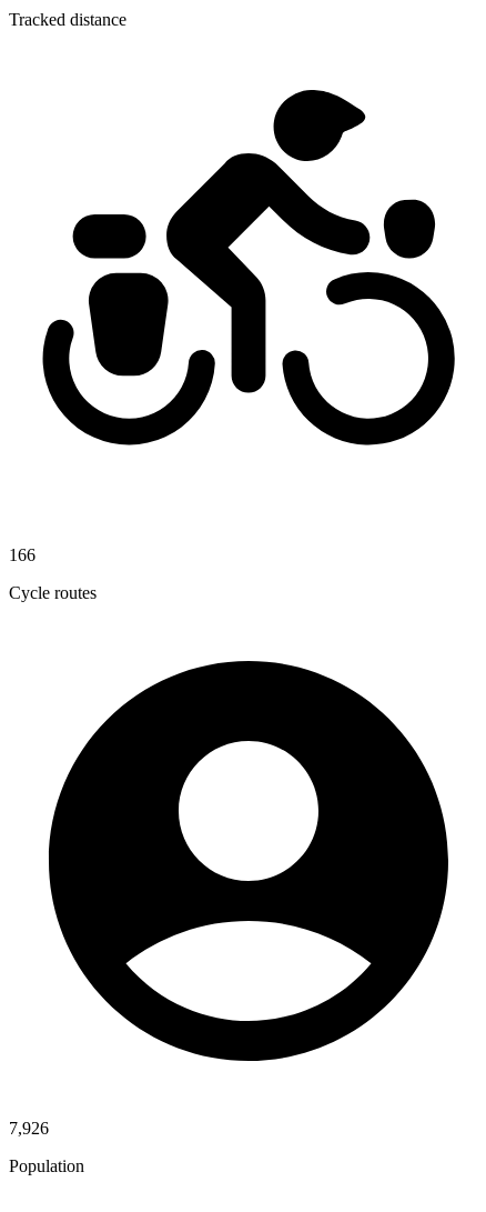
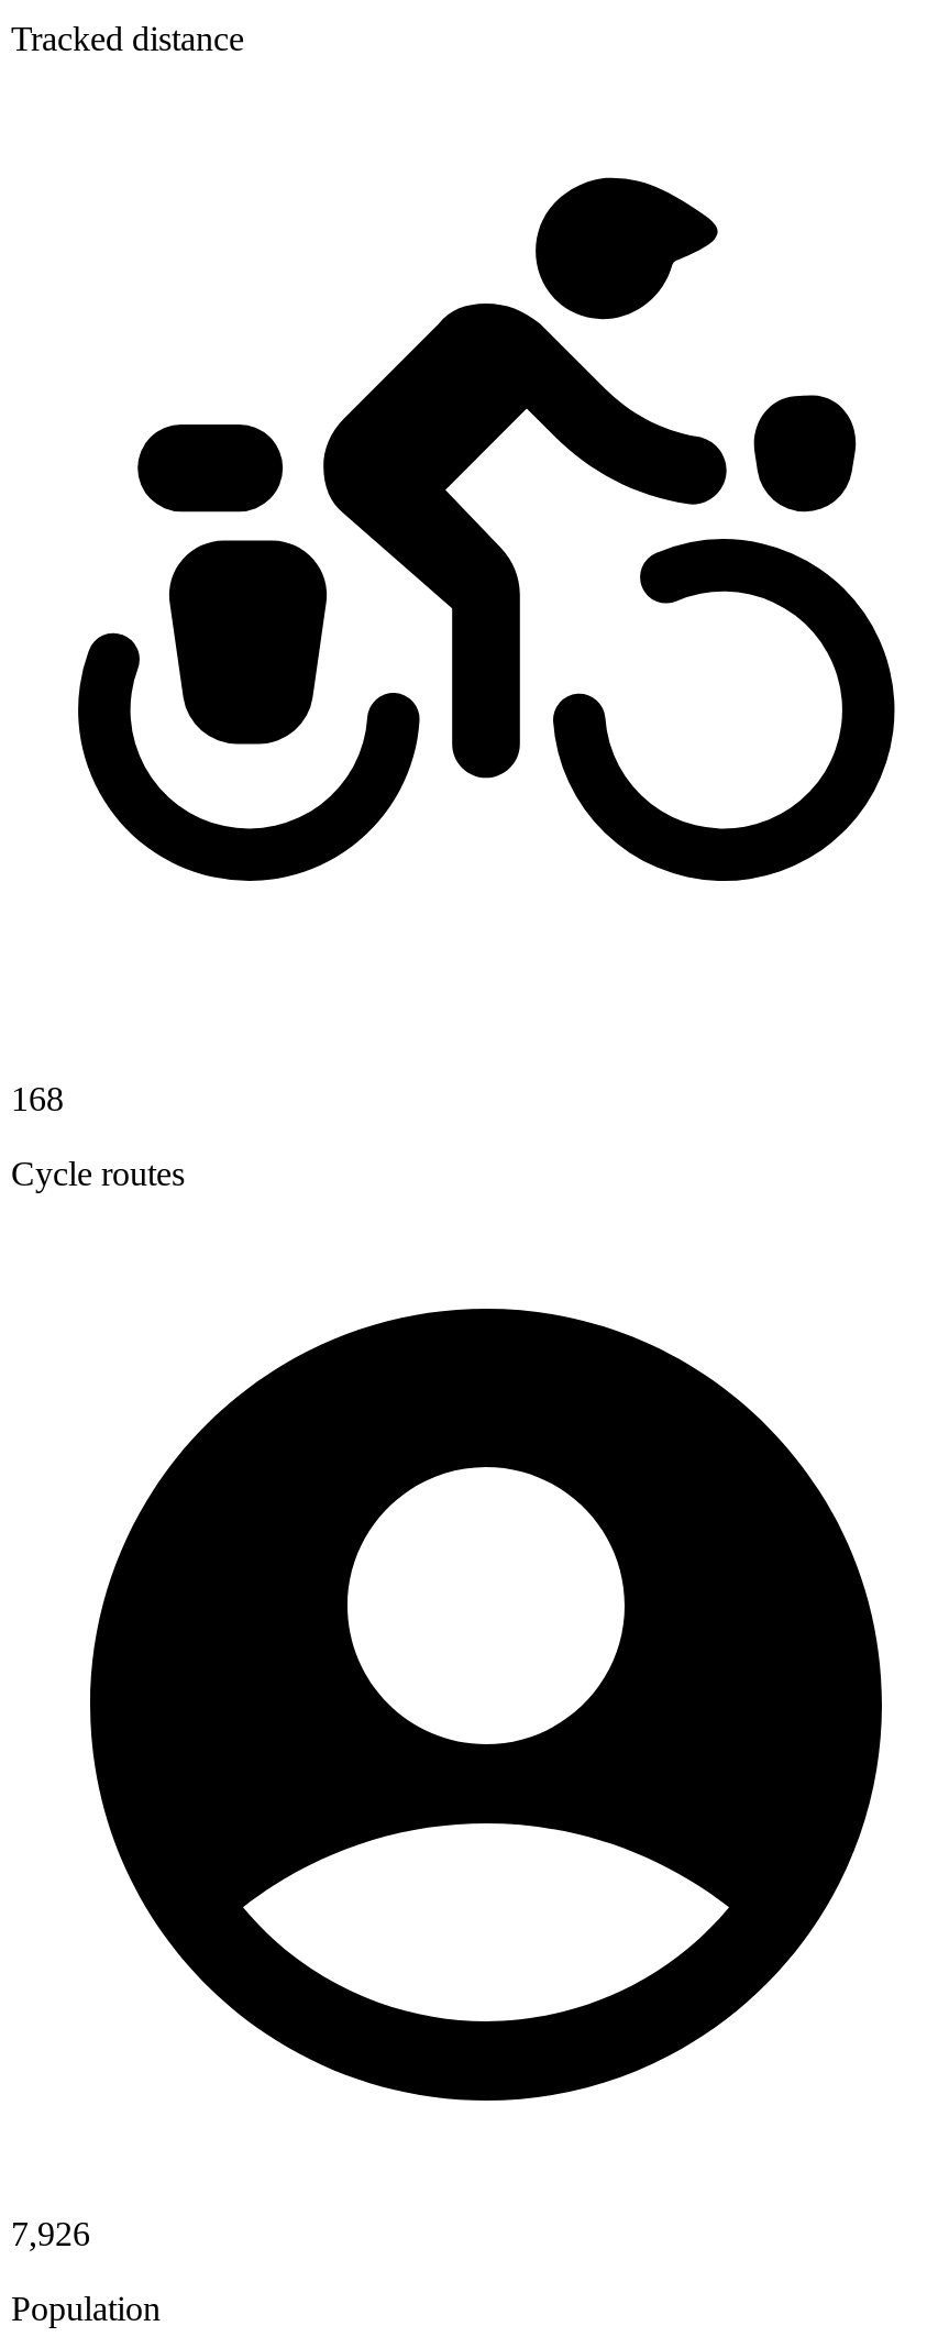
- 166
+ 168
